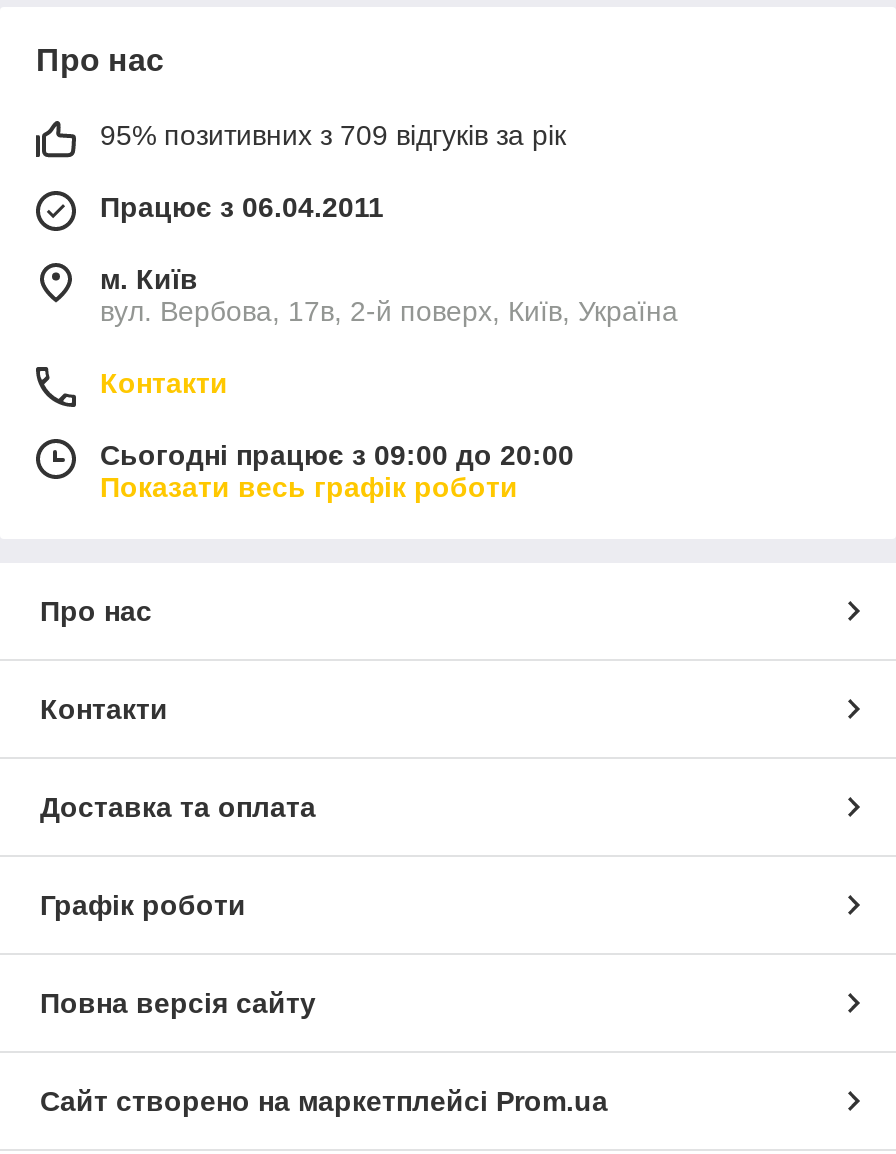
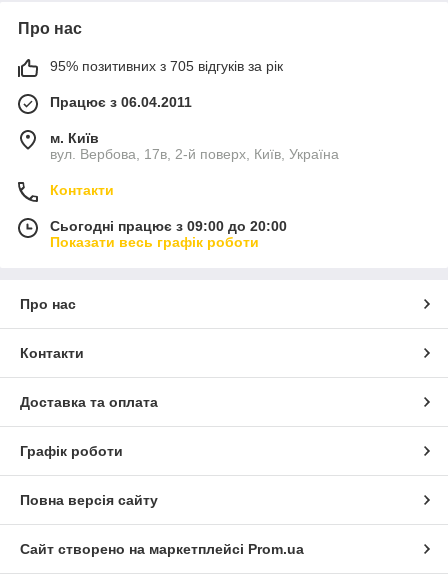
- 95% позитивних з 709 відгуків за рік
+ 95% позитивних з 705 відгуків за рік
